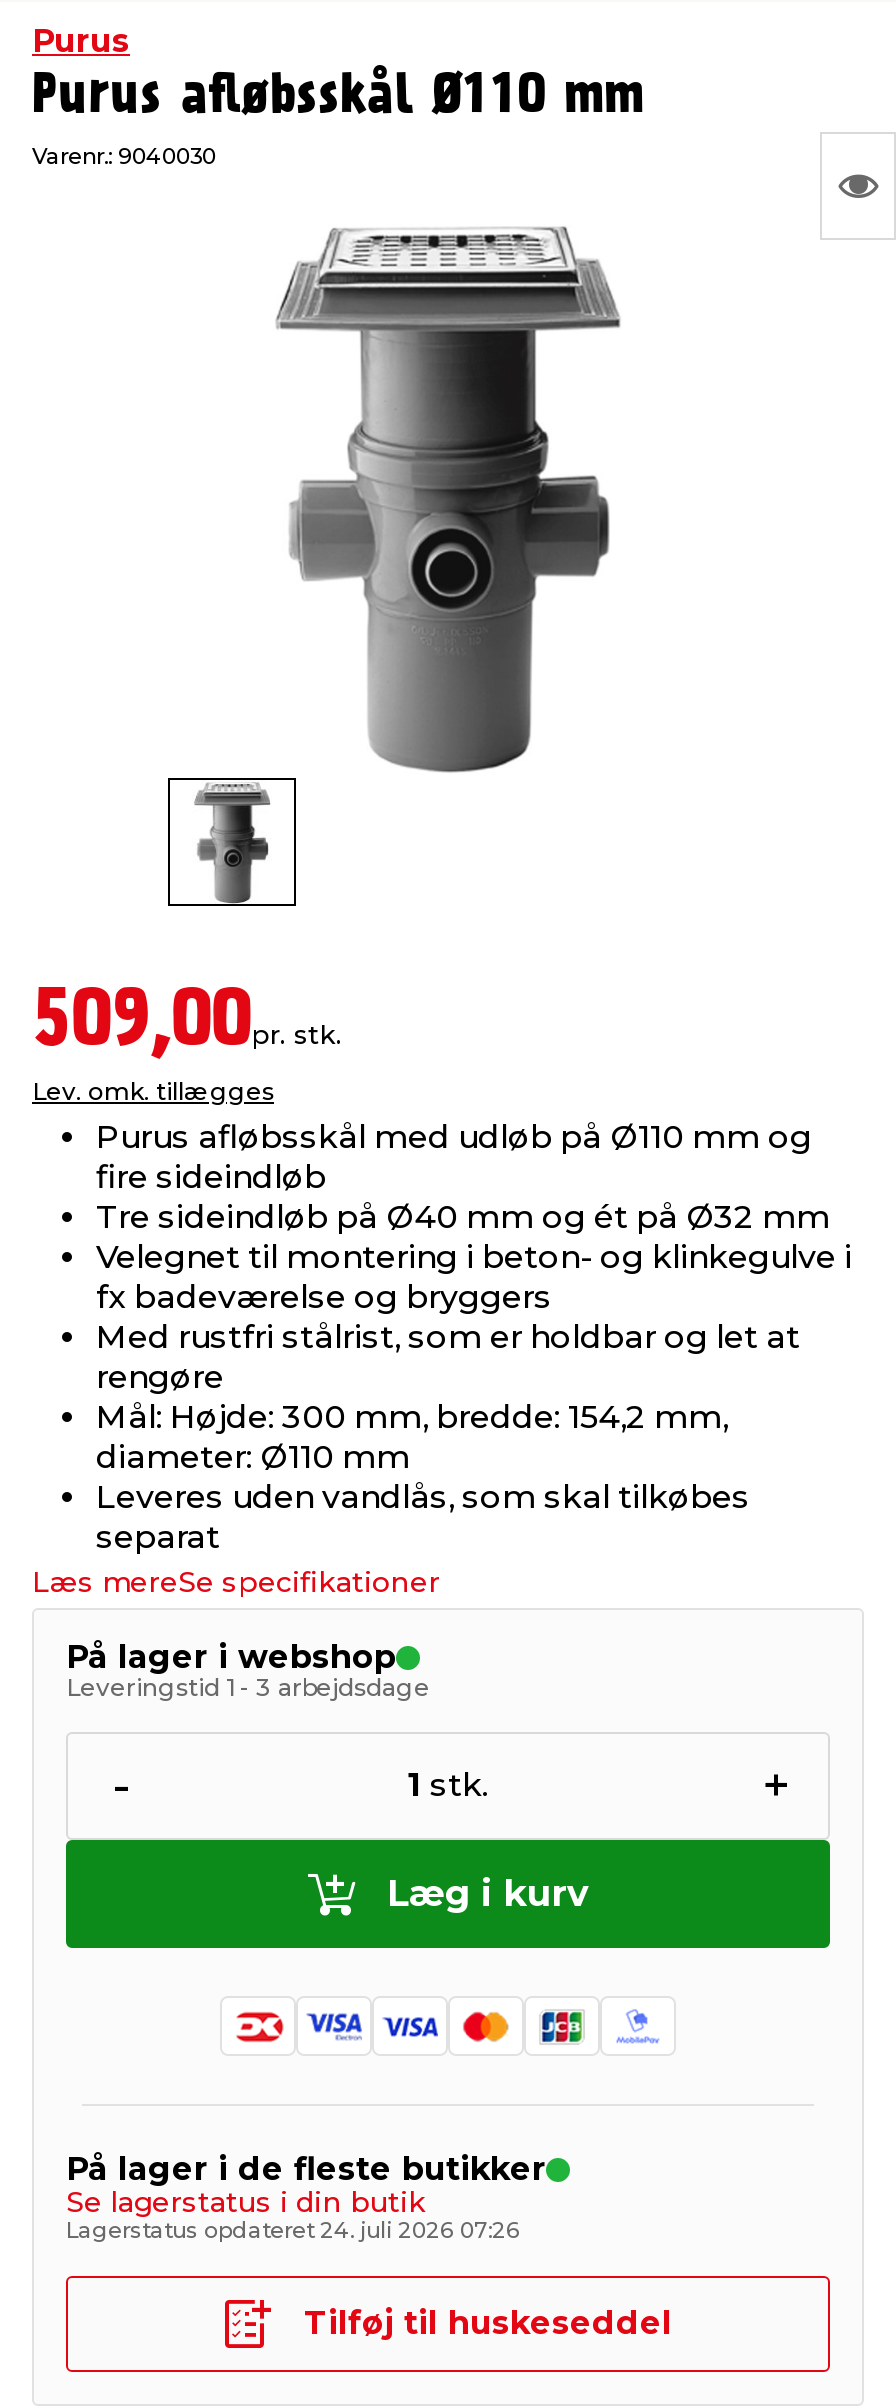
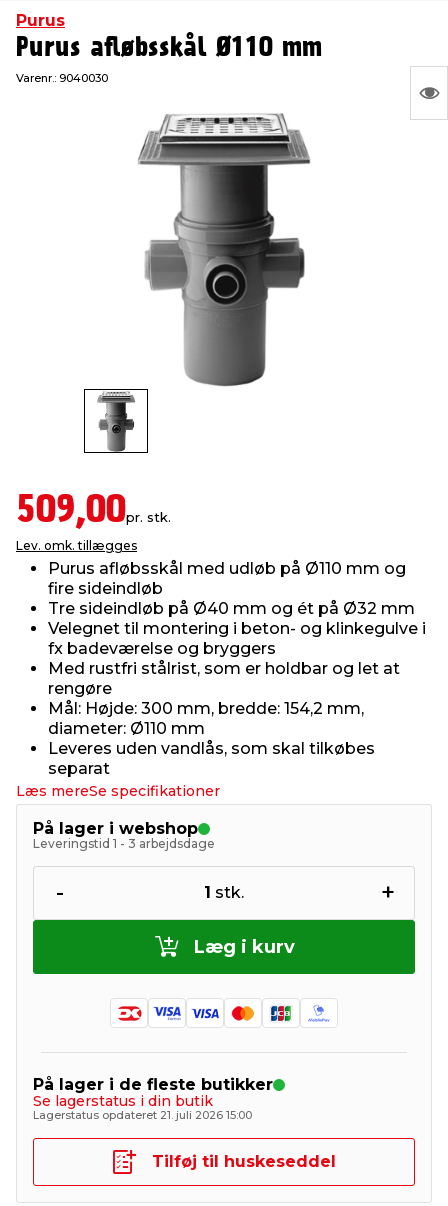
- Lagerstatus opdateret 24. juli 2026 07:26
+ Lagerstatus opdateret 21. juli 2026 15:00
